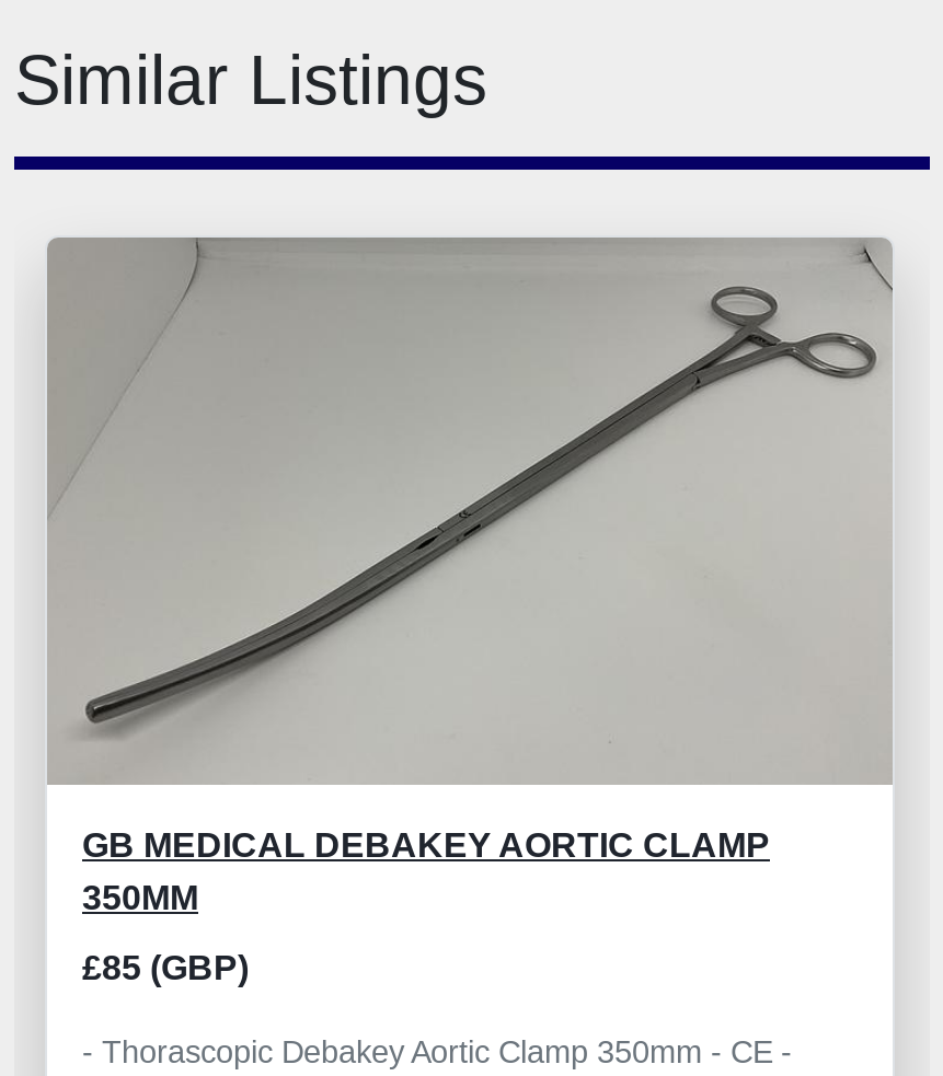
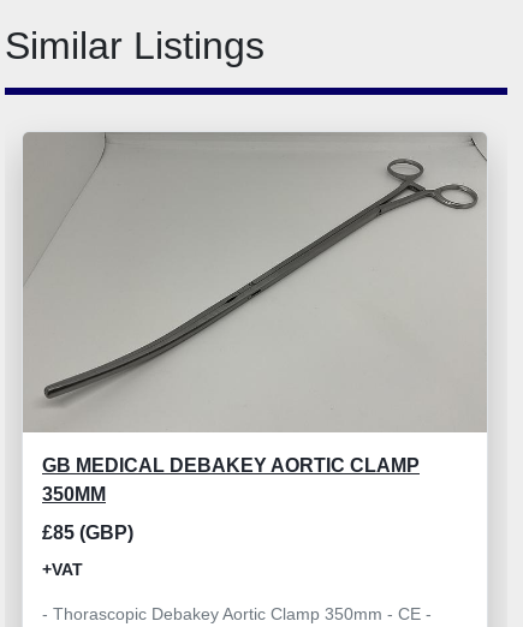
+ +VAT
